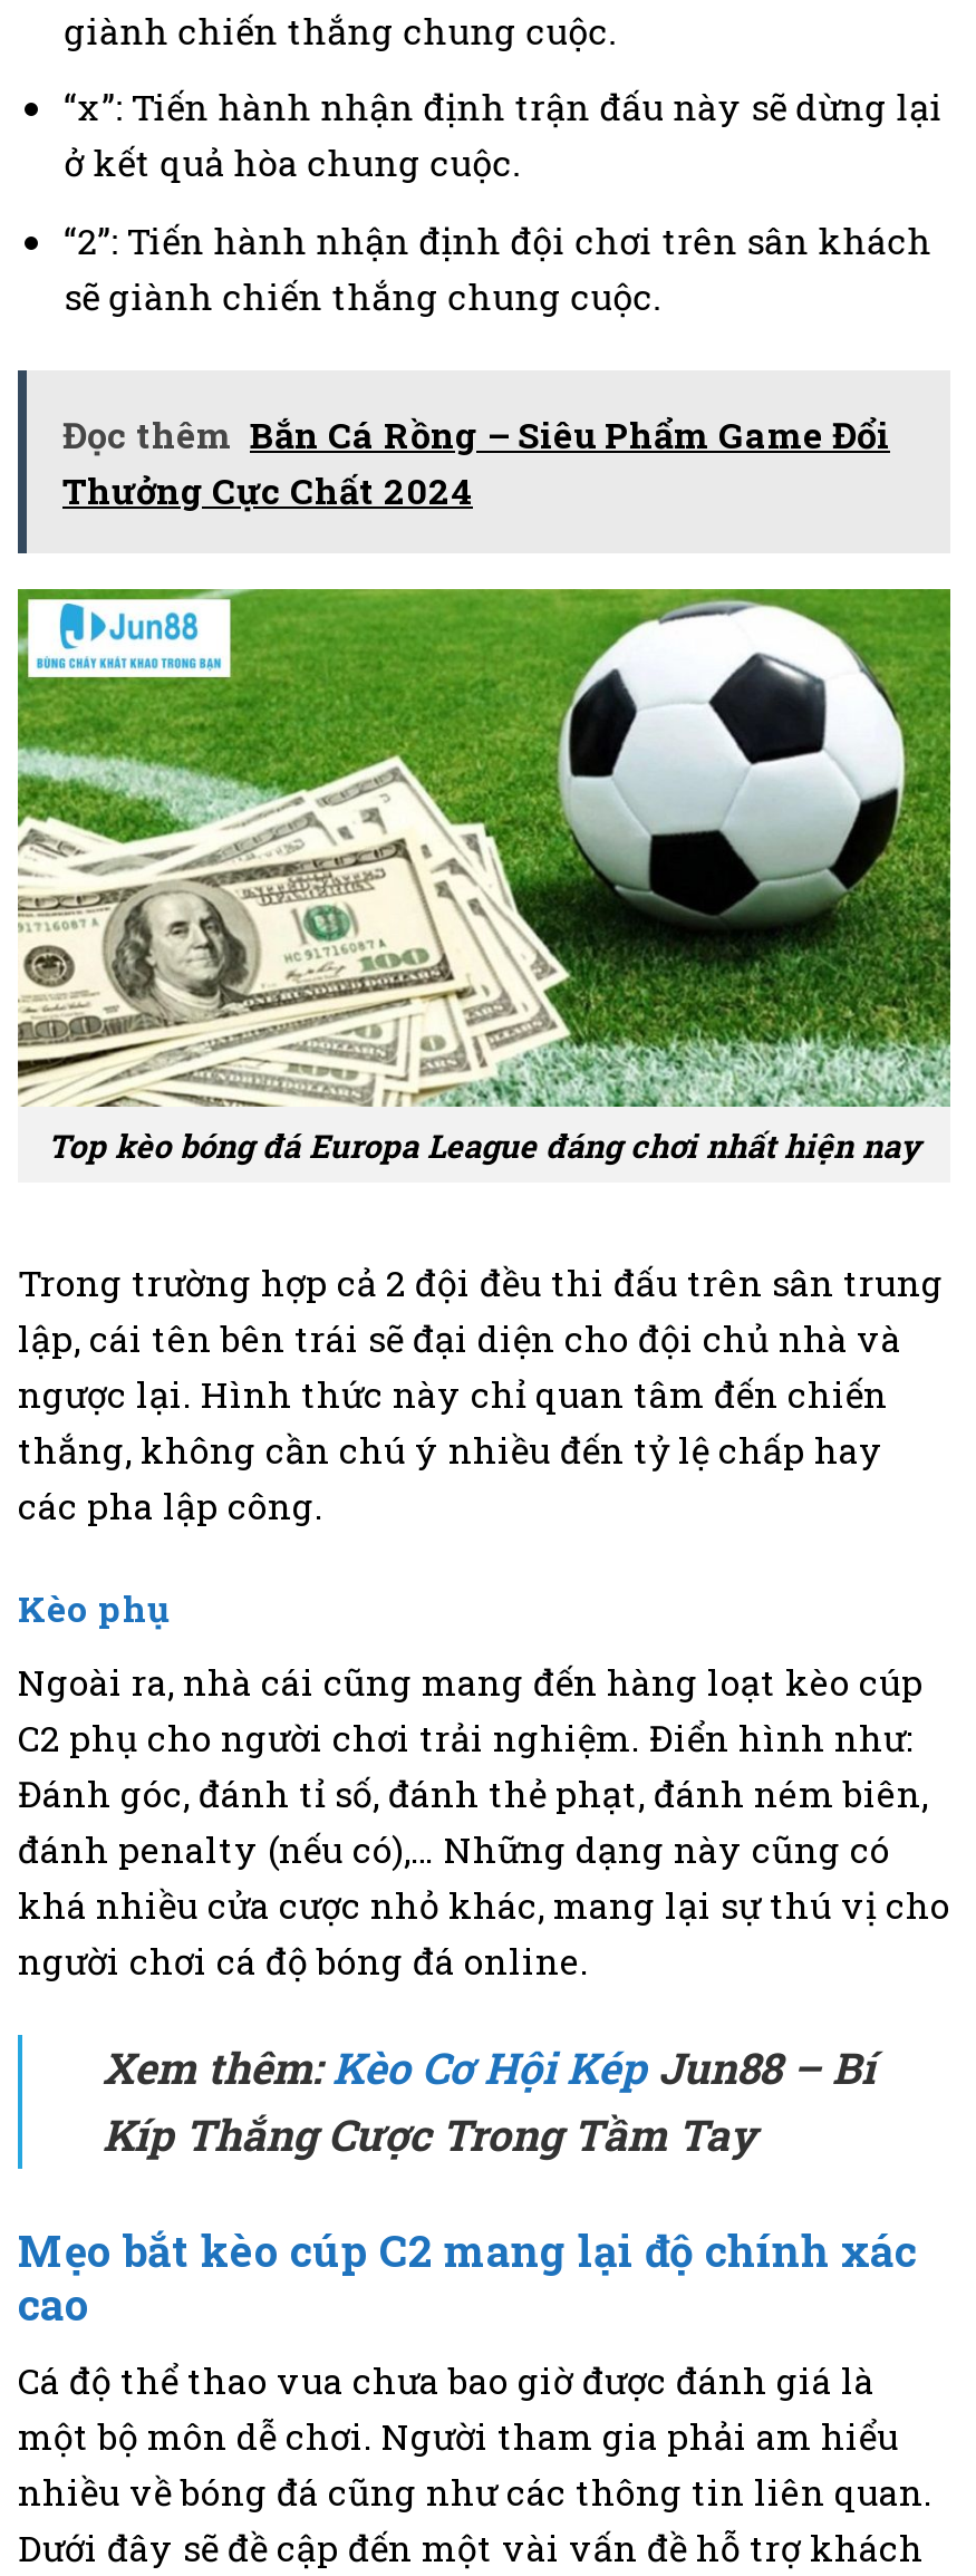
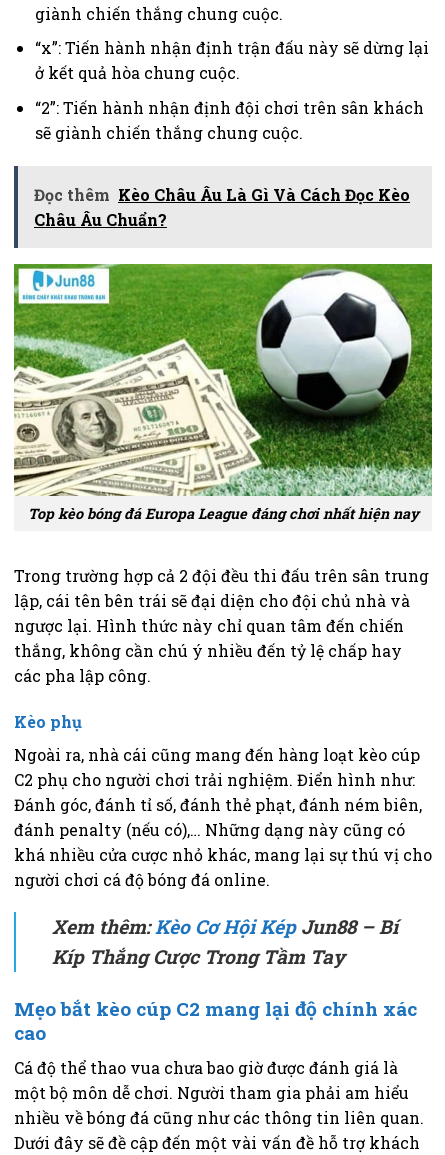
- Đọc thêm Bắn Cá Rồng – Siêu Phẩm Game Đổi
- Thưởng Cực Chất 2024
+ Đọc thêm Kèo Châu Âu Là Gì Và Cách Đọc Kèo
+ Châu Âu Chuẩn?
